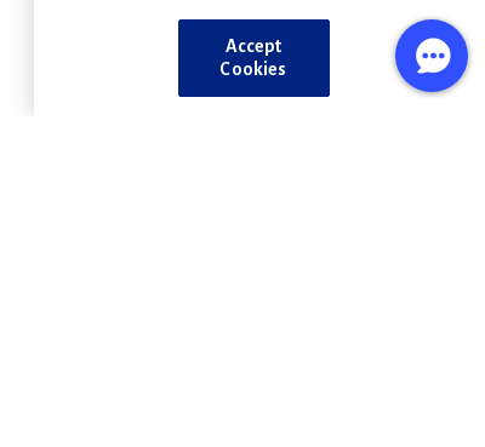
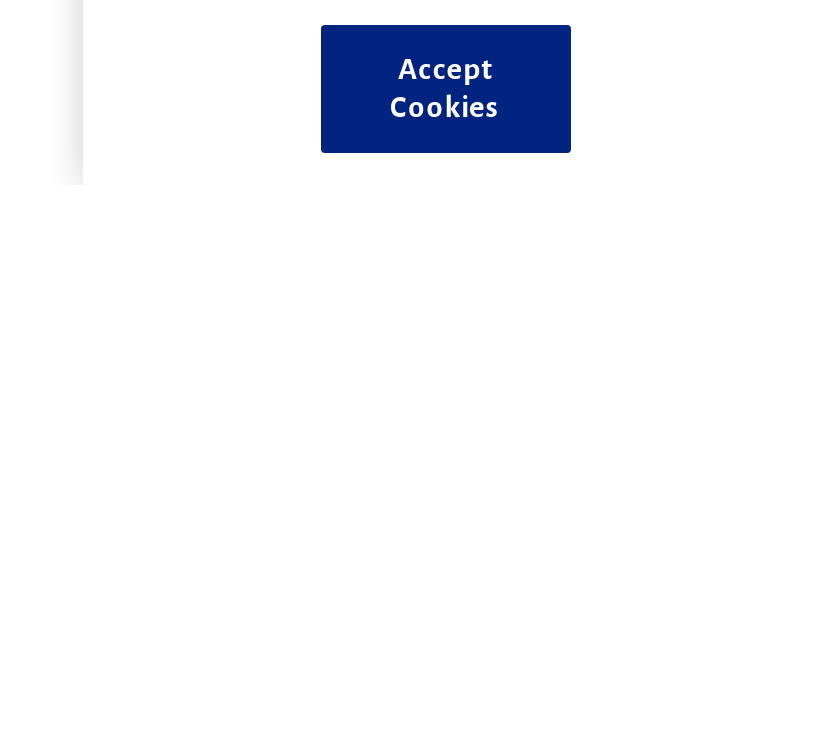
- [image]
